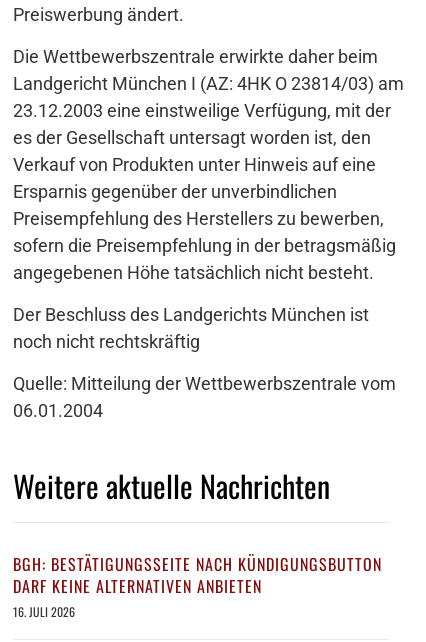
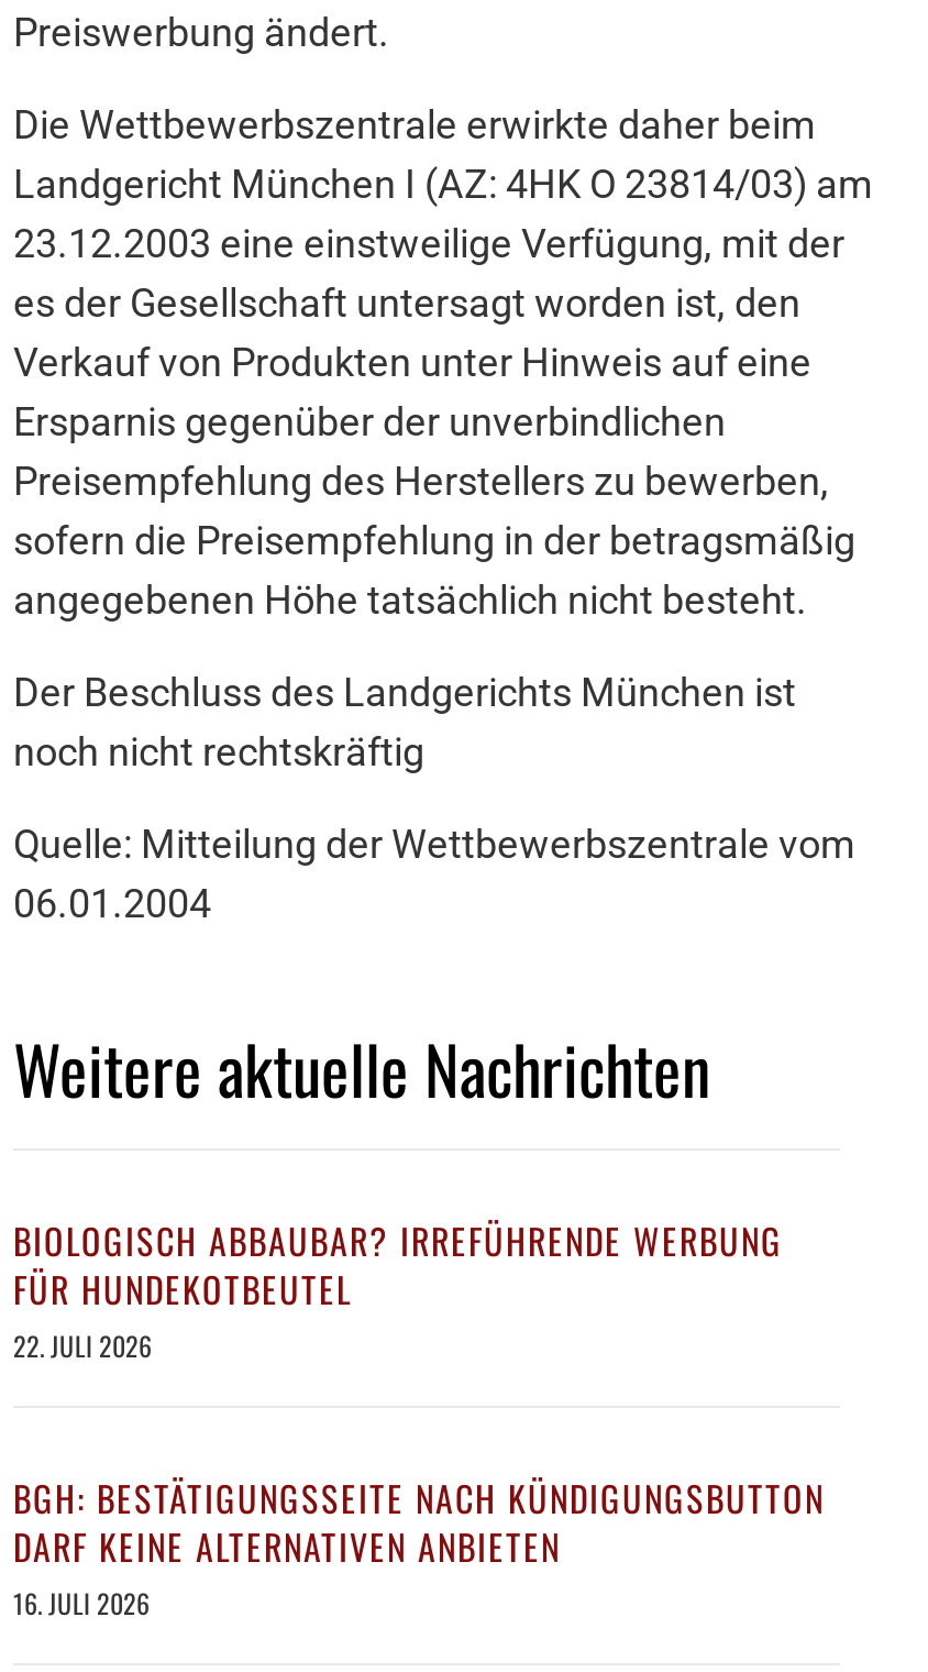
+ BIOLOGISCH ABBAUBAR? IRREFÜHRENDE WERBUNG
+ FÜR HUNDEKOTBEUTEL
+ 22. JULI 2026
